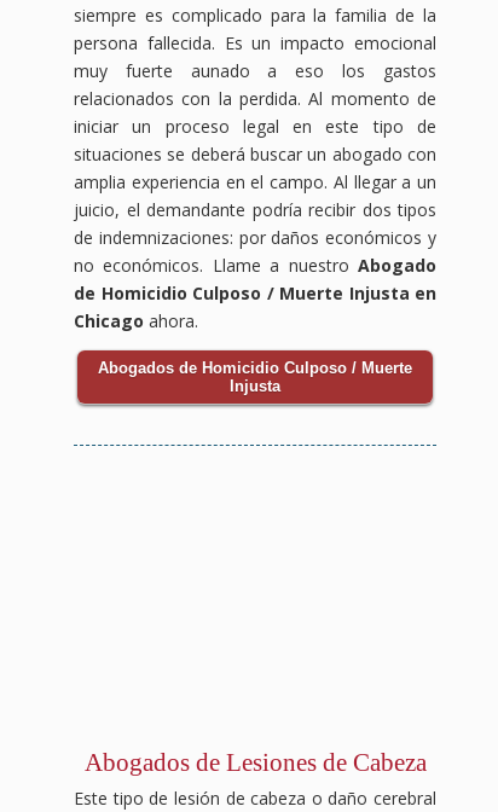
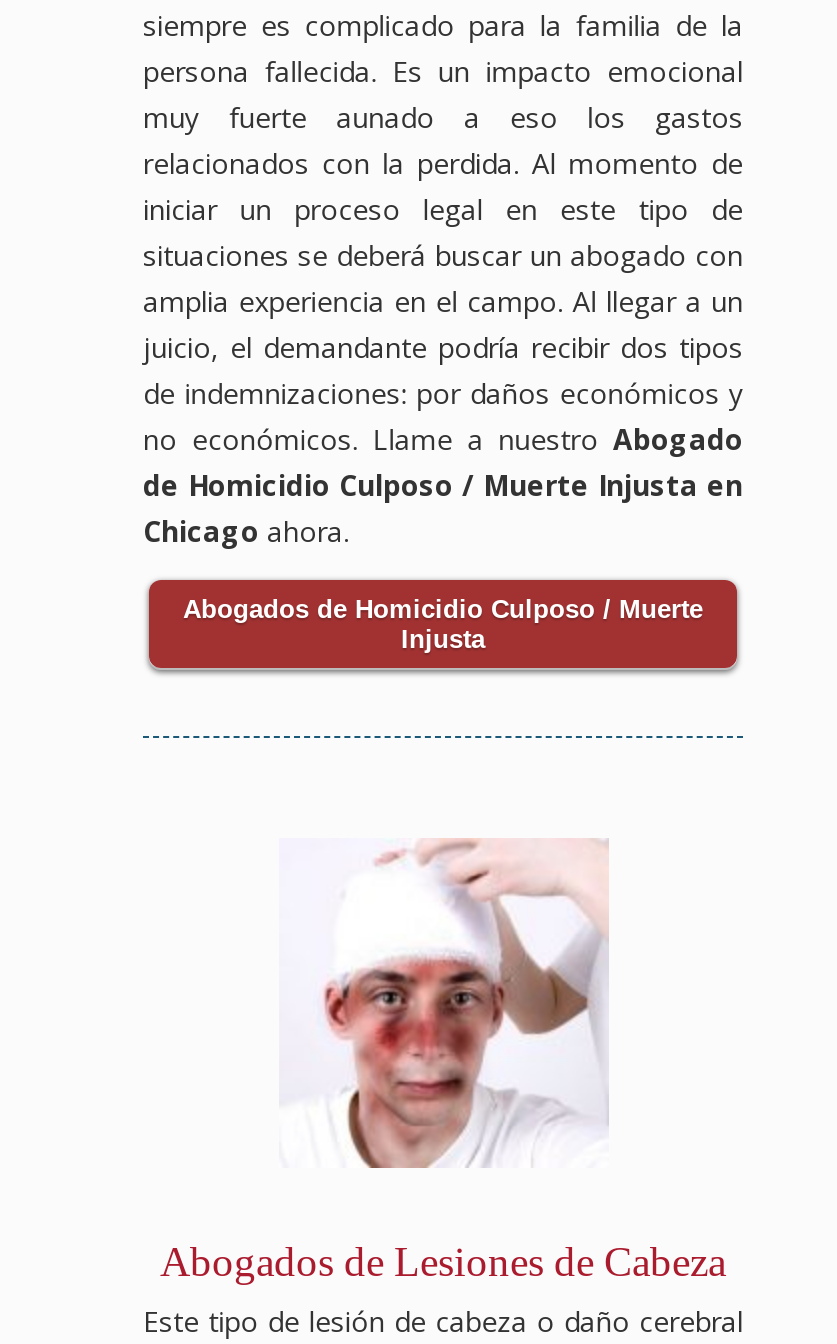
+ [image]
